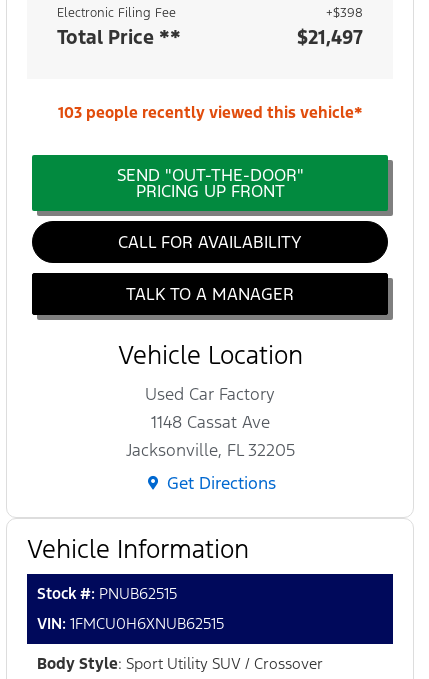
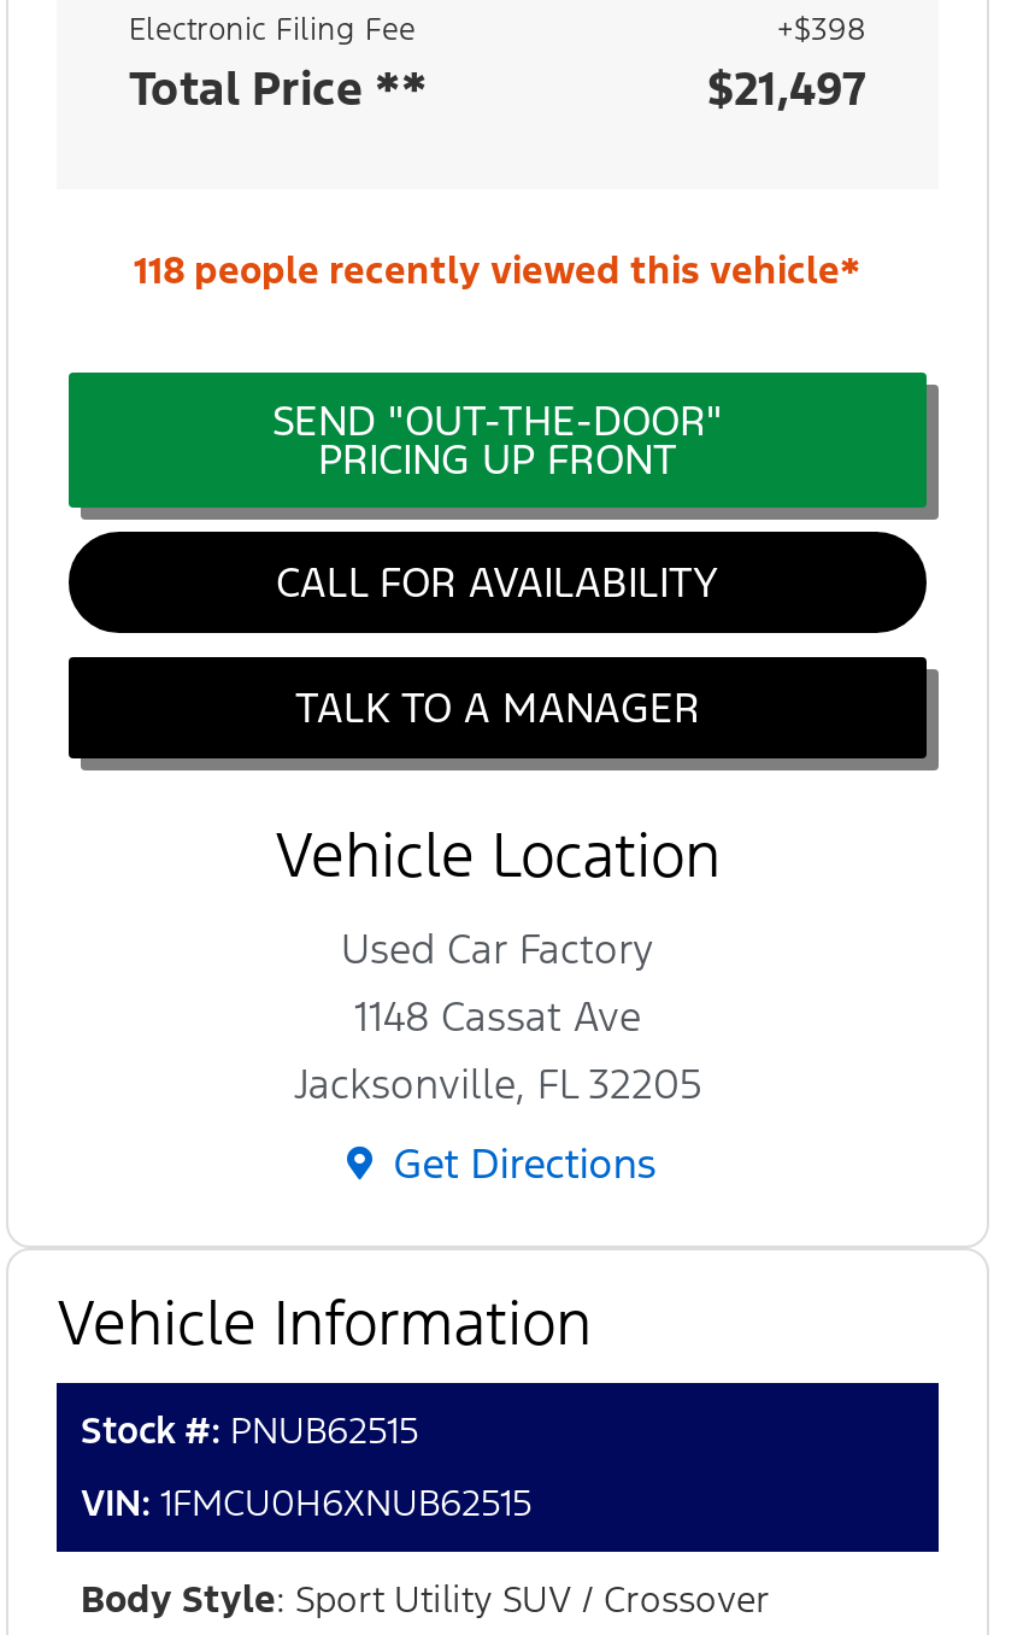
- 103 people recently viewed this vehicle*
+ 118 people recently viewed this vehicle*
